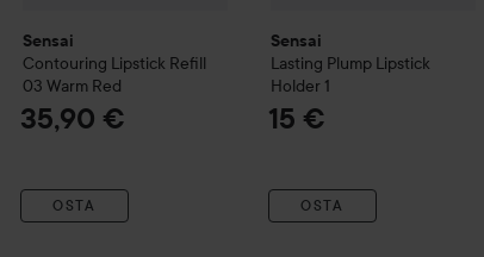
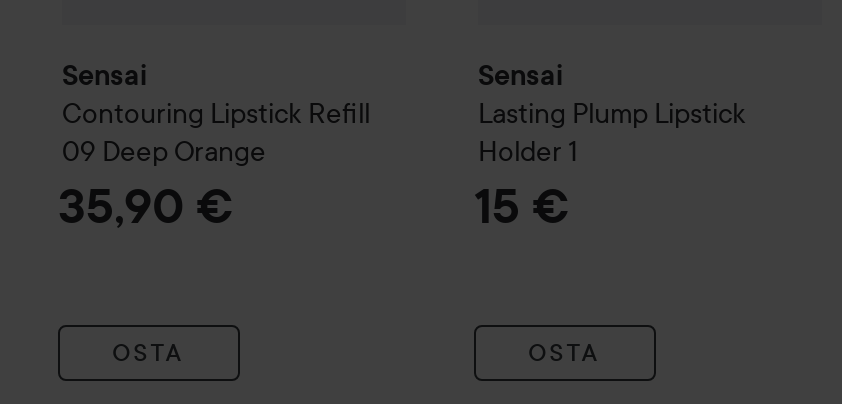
- 03 Warm Red
+ 09 Deep Orange
